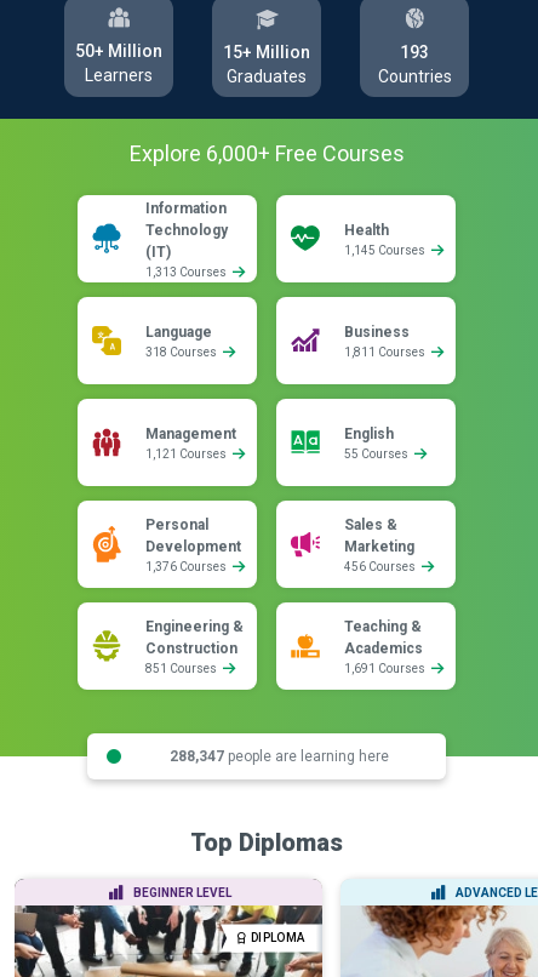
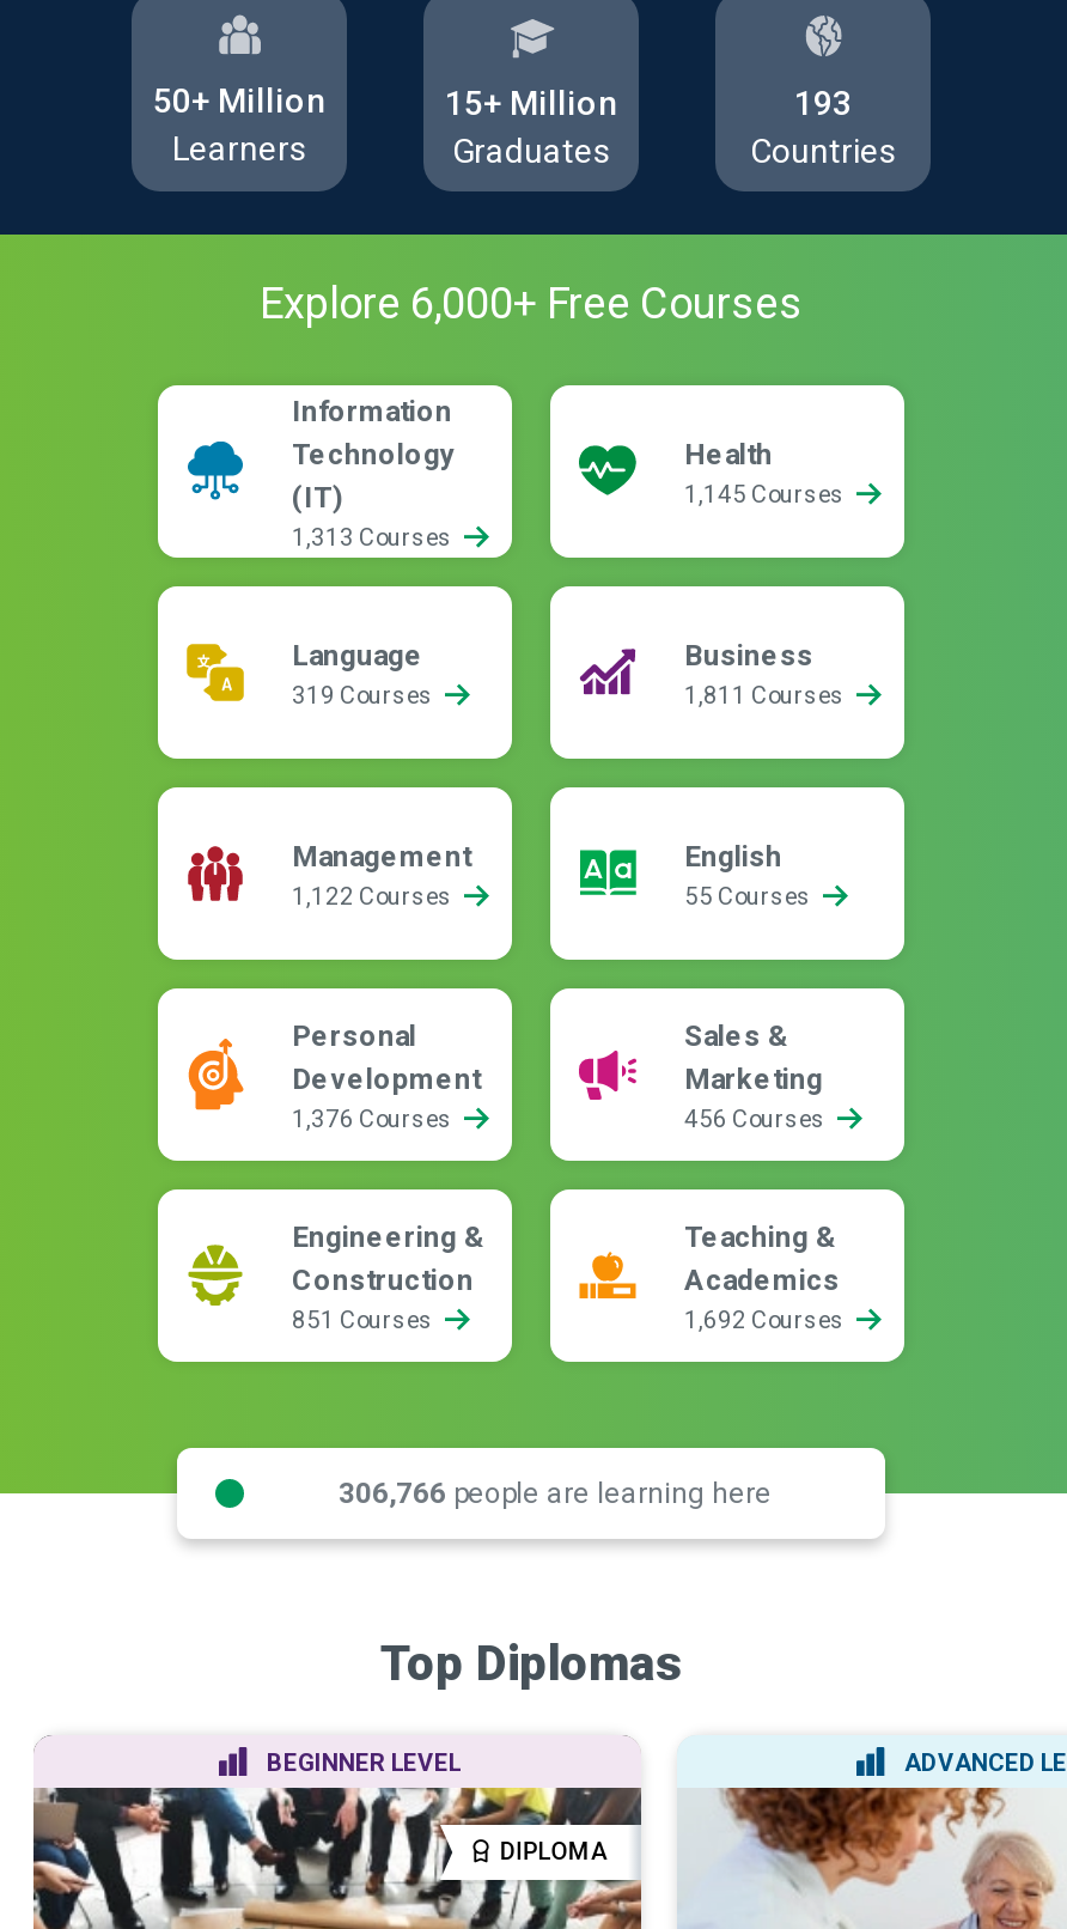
- 318 Courses
+ 319 Courses

- 1,121 Courses
+ 1,122 Courses

- 1,691 Courses
+ 1,692 Courses

- 288,347 people are learning here
+ 306,766 people are learning here
